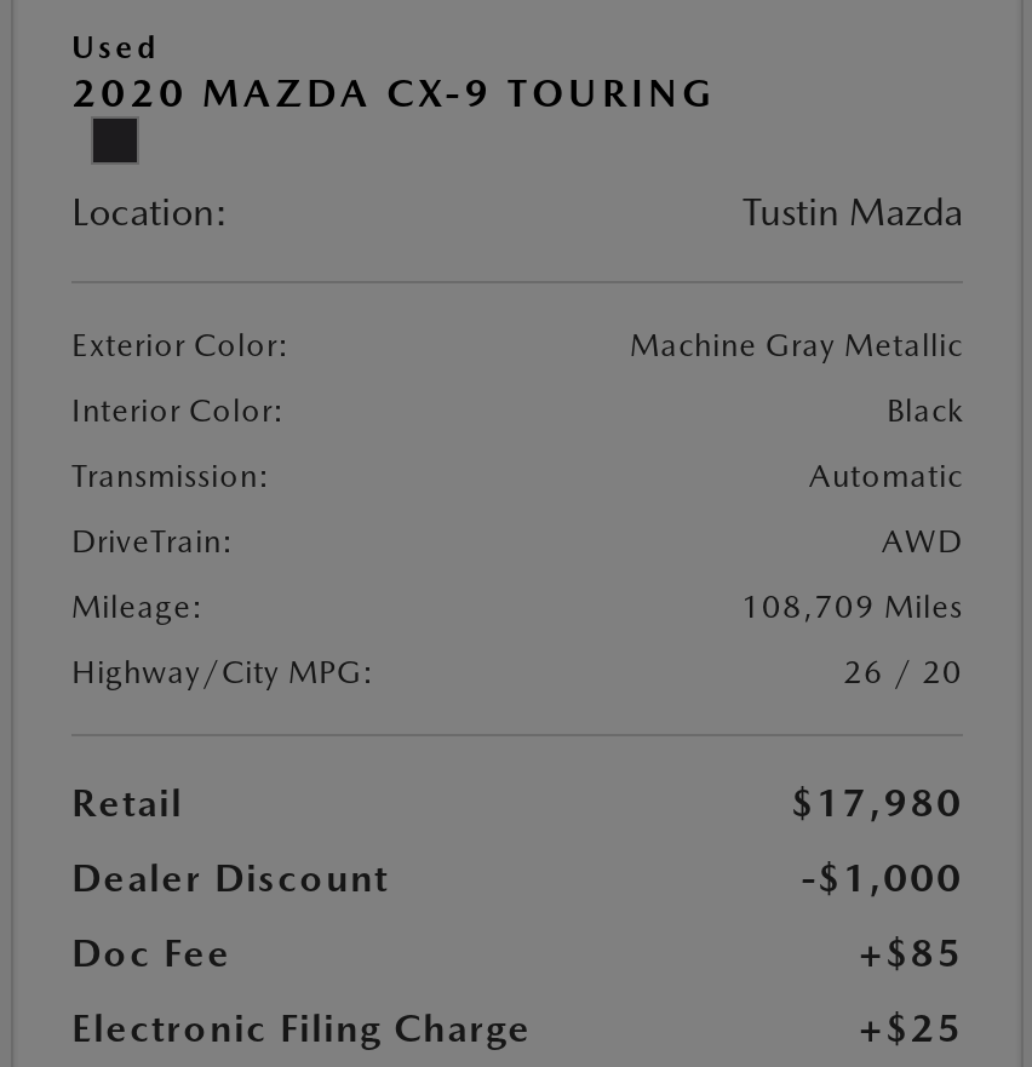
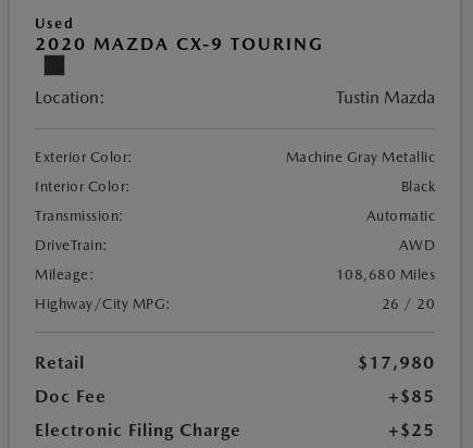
- 108,709 Miles
+ 108,680 Miles

- Dealer Discount
- -$1,000
